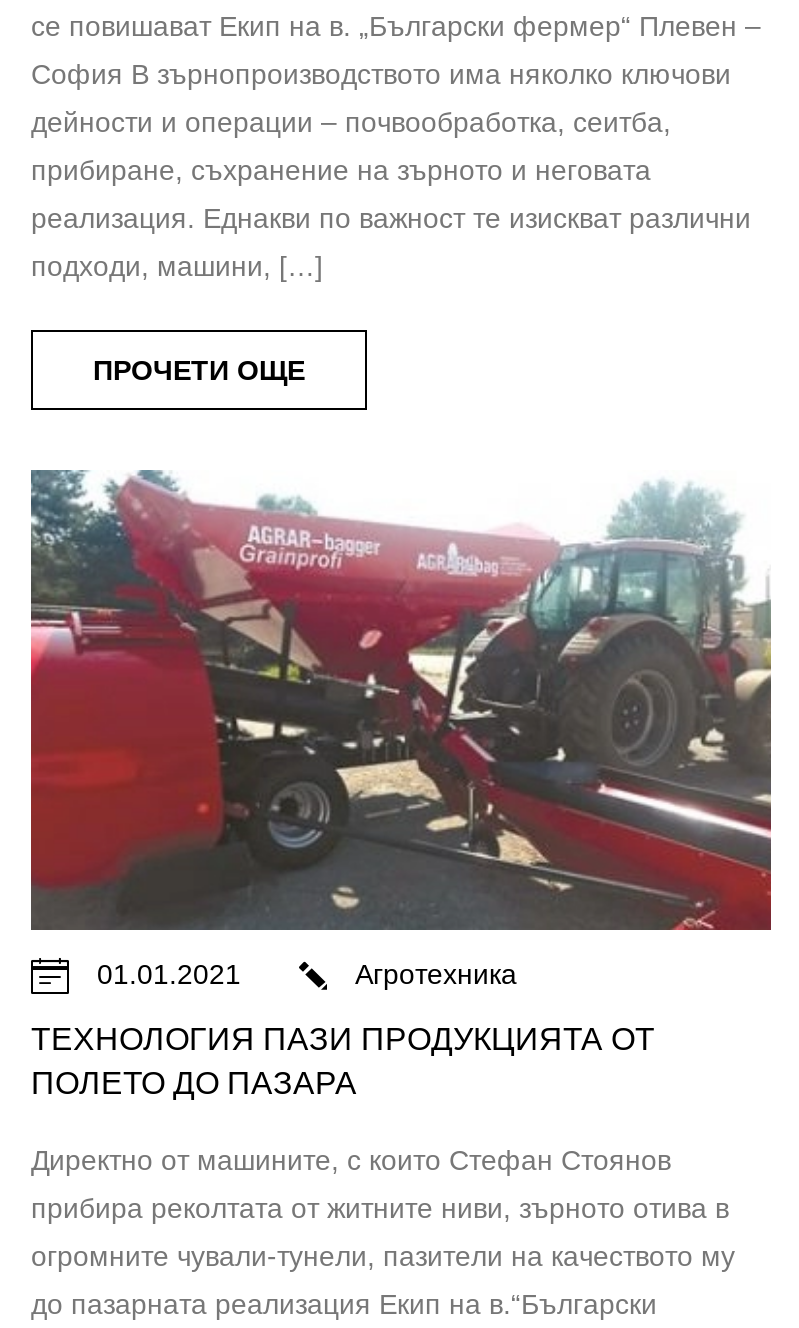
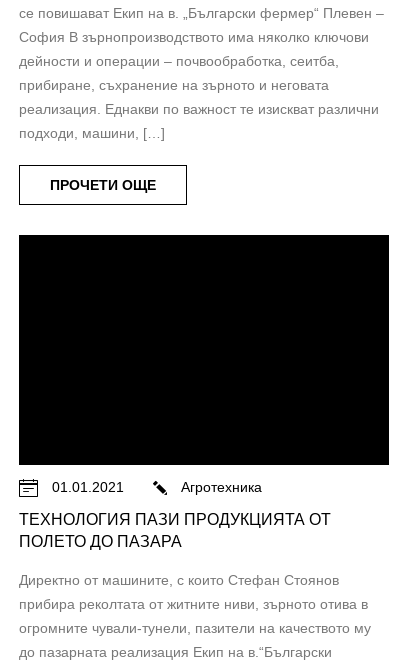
- [image]
